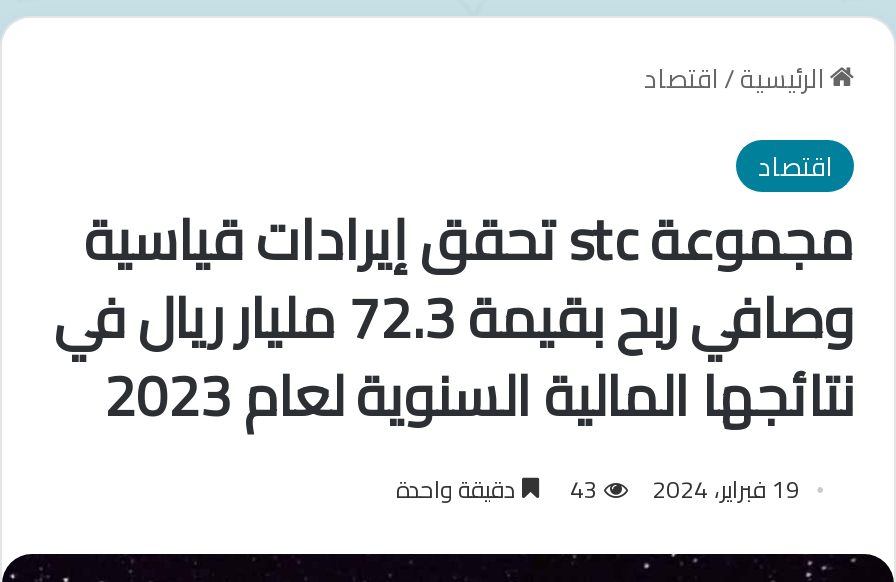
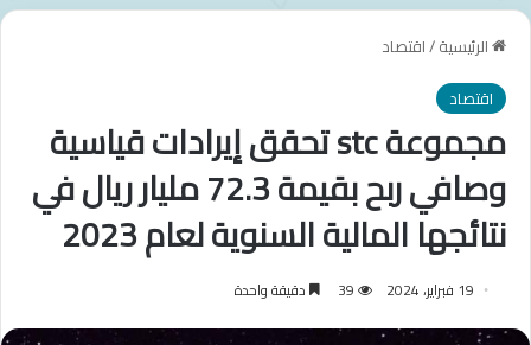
- 43 دقيقة واحدة
+ 39 دقيقة واحدة
